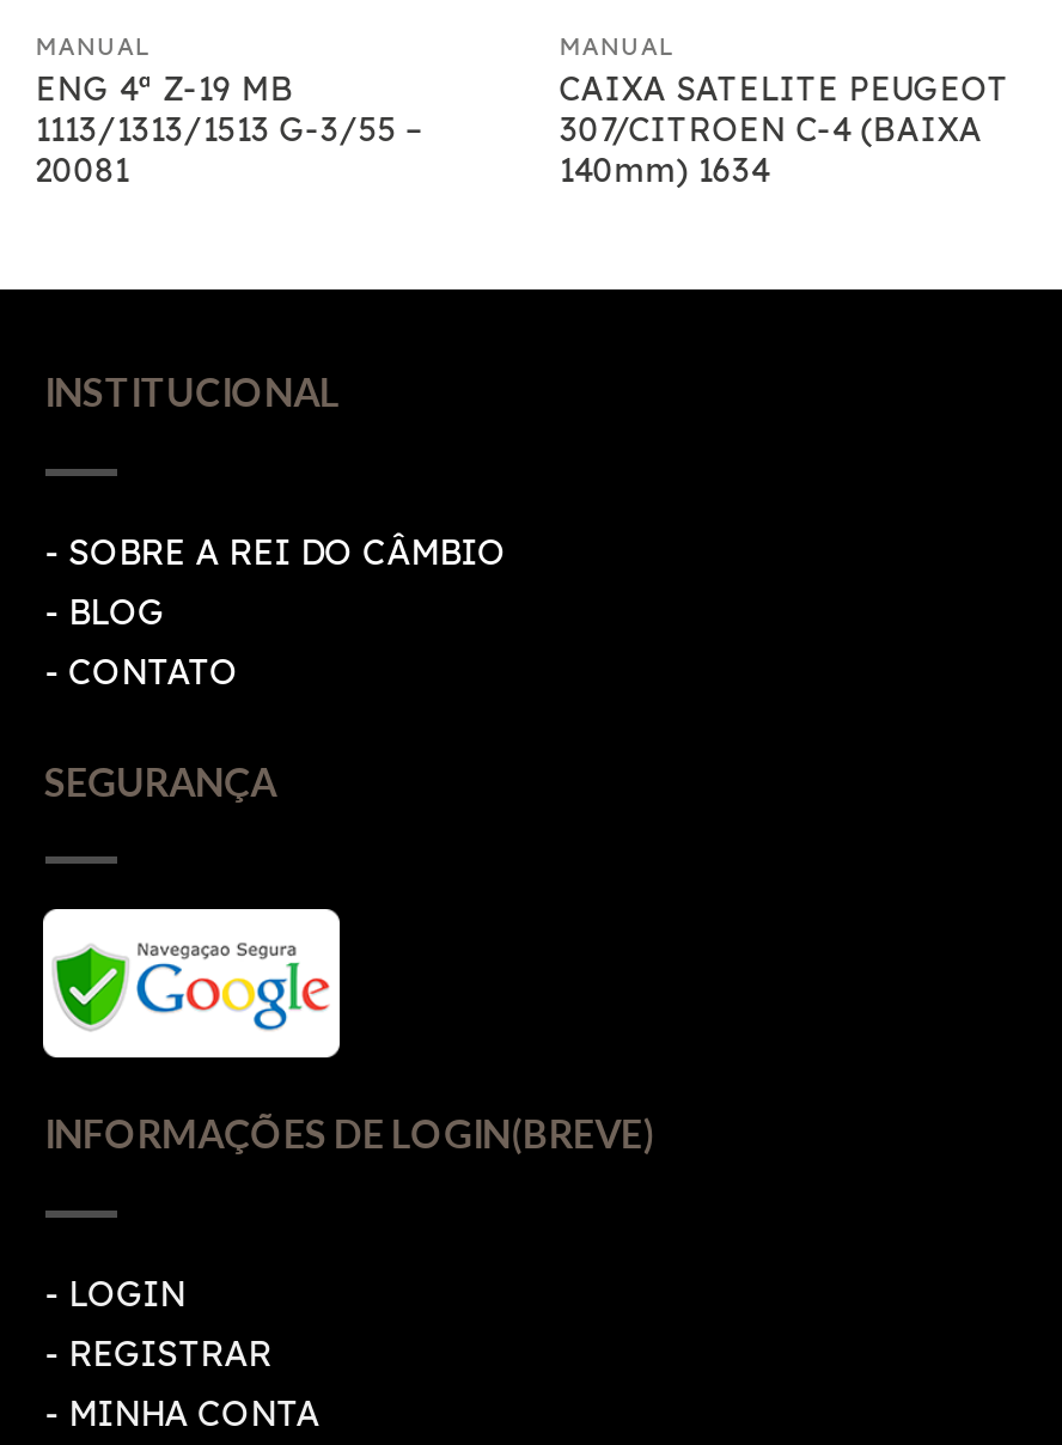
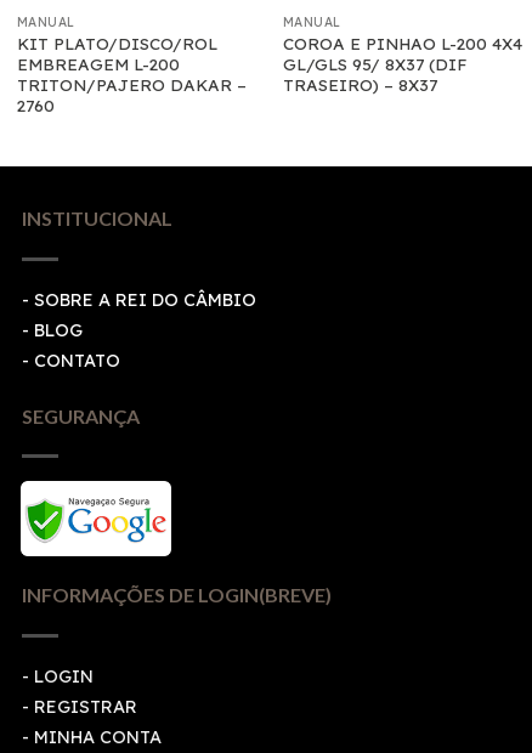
- ENG 4ª Z-19 MB
- 1113/1313/1513 G-3/55 –
- 20081
+ KIT PLATO/DISCO/ROL
+ EMBREAGEM L-200
+ TRITON/PAJERO DAKAR –
+ 2760

- CAIXA SATELITE PEUGEOT
- 307/CITROEN C-4 (BAIXA
- 140mm) 1634
+ COROA E PINHAO L-200 4X4
+ GL/GLS 95/ 8X37 (DIF
+ TRASEIRO) – 8X37
